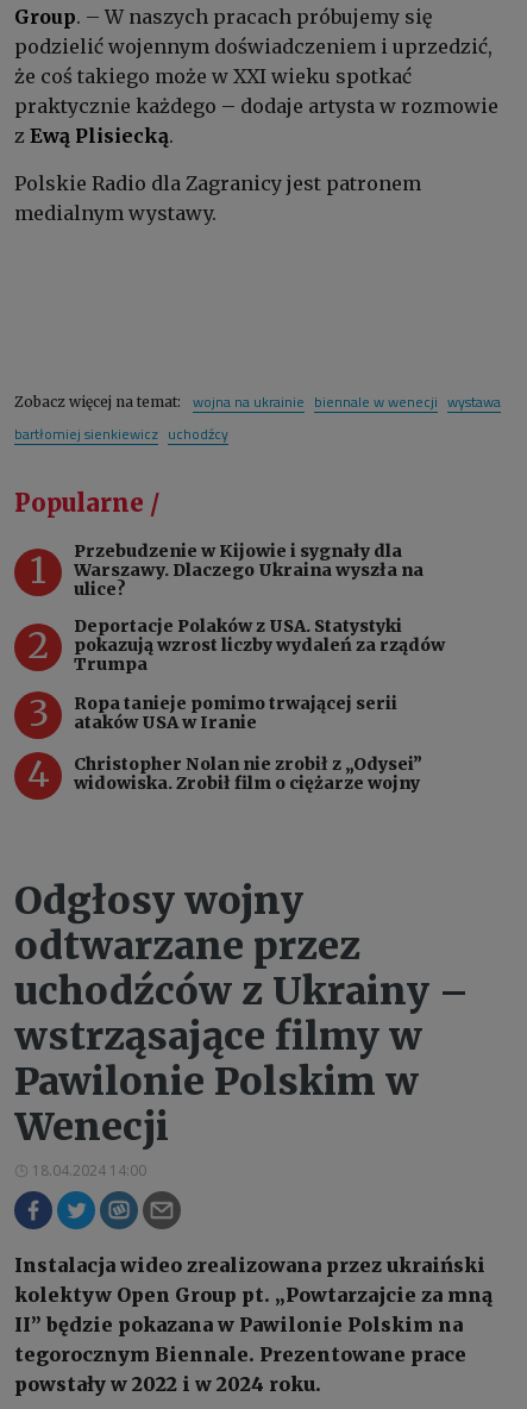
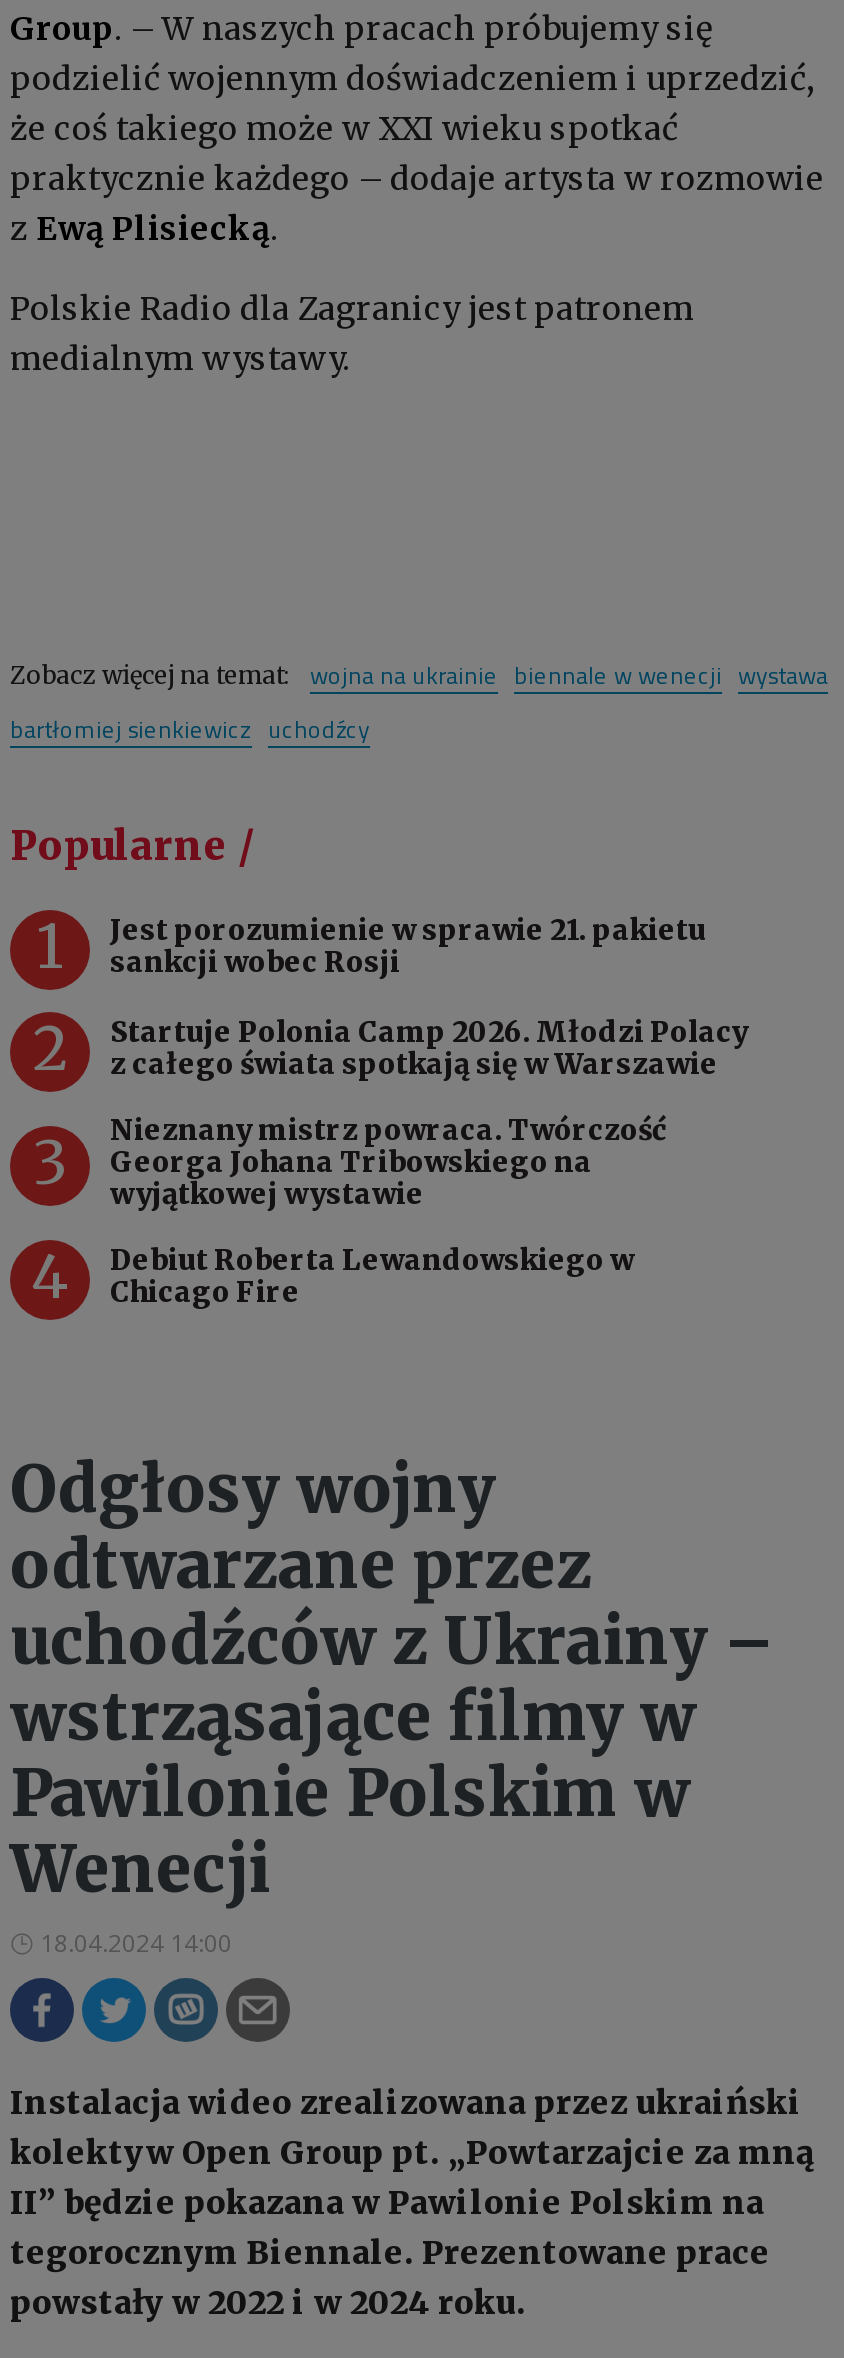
- Przebudzenie w Kijowie i sygnały dla
- Warszawy. Dlaczego Ukraina wyszła na
- ulice?
+ Jest porozumienie w sprawie 21. pakietu
+ sankcji wobec Rosji

- Deportacje Polaków z USA. Statystyki
- pokazują wzrost liczby wydaleń za rządów
- Trumpa
+ Startuje Polonia Camp 2026. Młodzi Polacy
+ z całego świata spotkają się w Warszawie

- Ropa tanieje pomimo trwającej serii
- ataków USA w Iranie
+ Nieznany mistrz powraca. Twórczość
+ Georga Johana Tribowskiego na
+ wyjątkowej wystawie

- Christopher Nolan nie zrobił z „Odysei”
- widowiska. Zrobił film o ciężarze wojny
+ Debiut Roberta Lewandowskiego w
+ Chicago Fire
